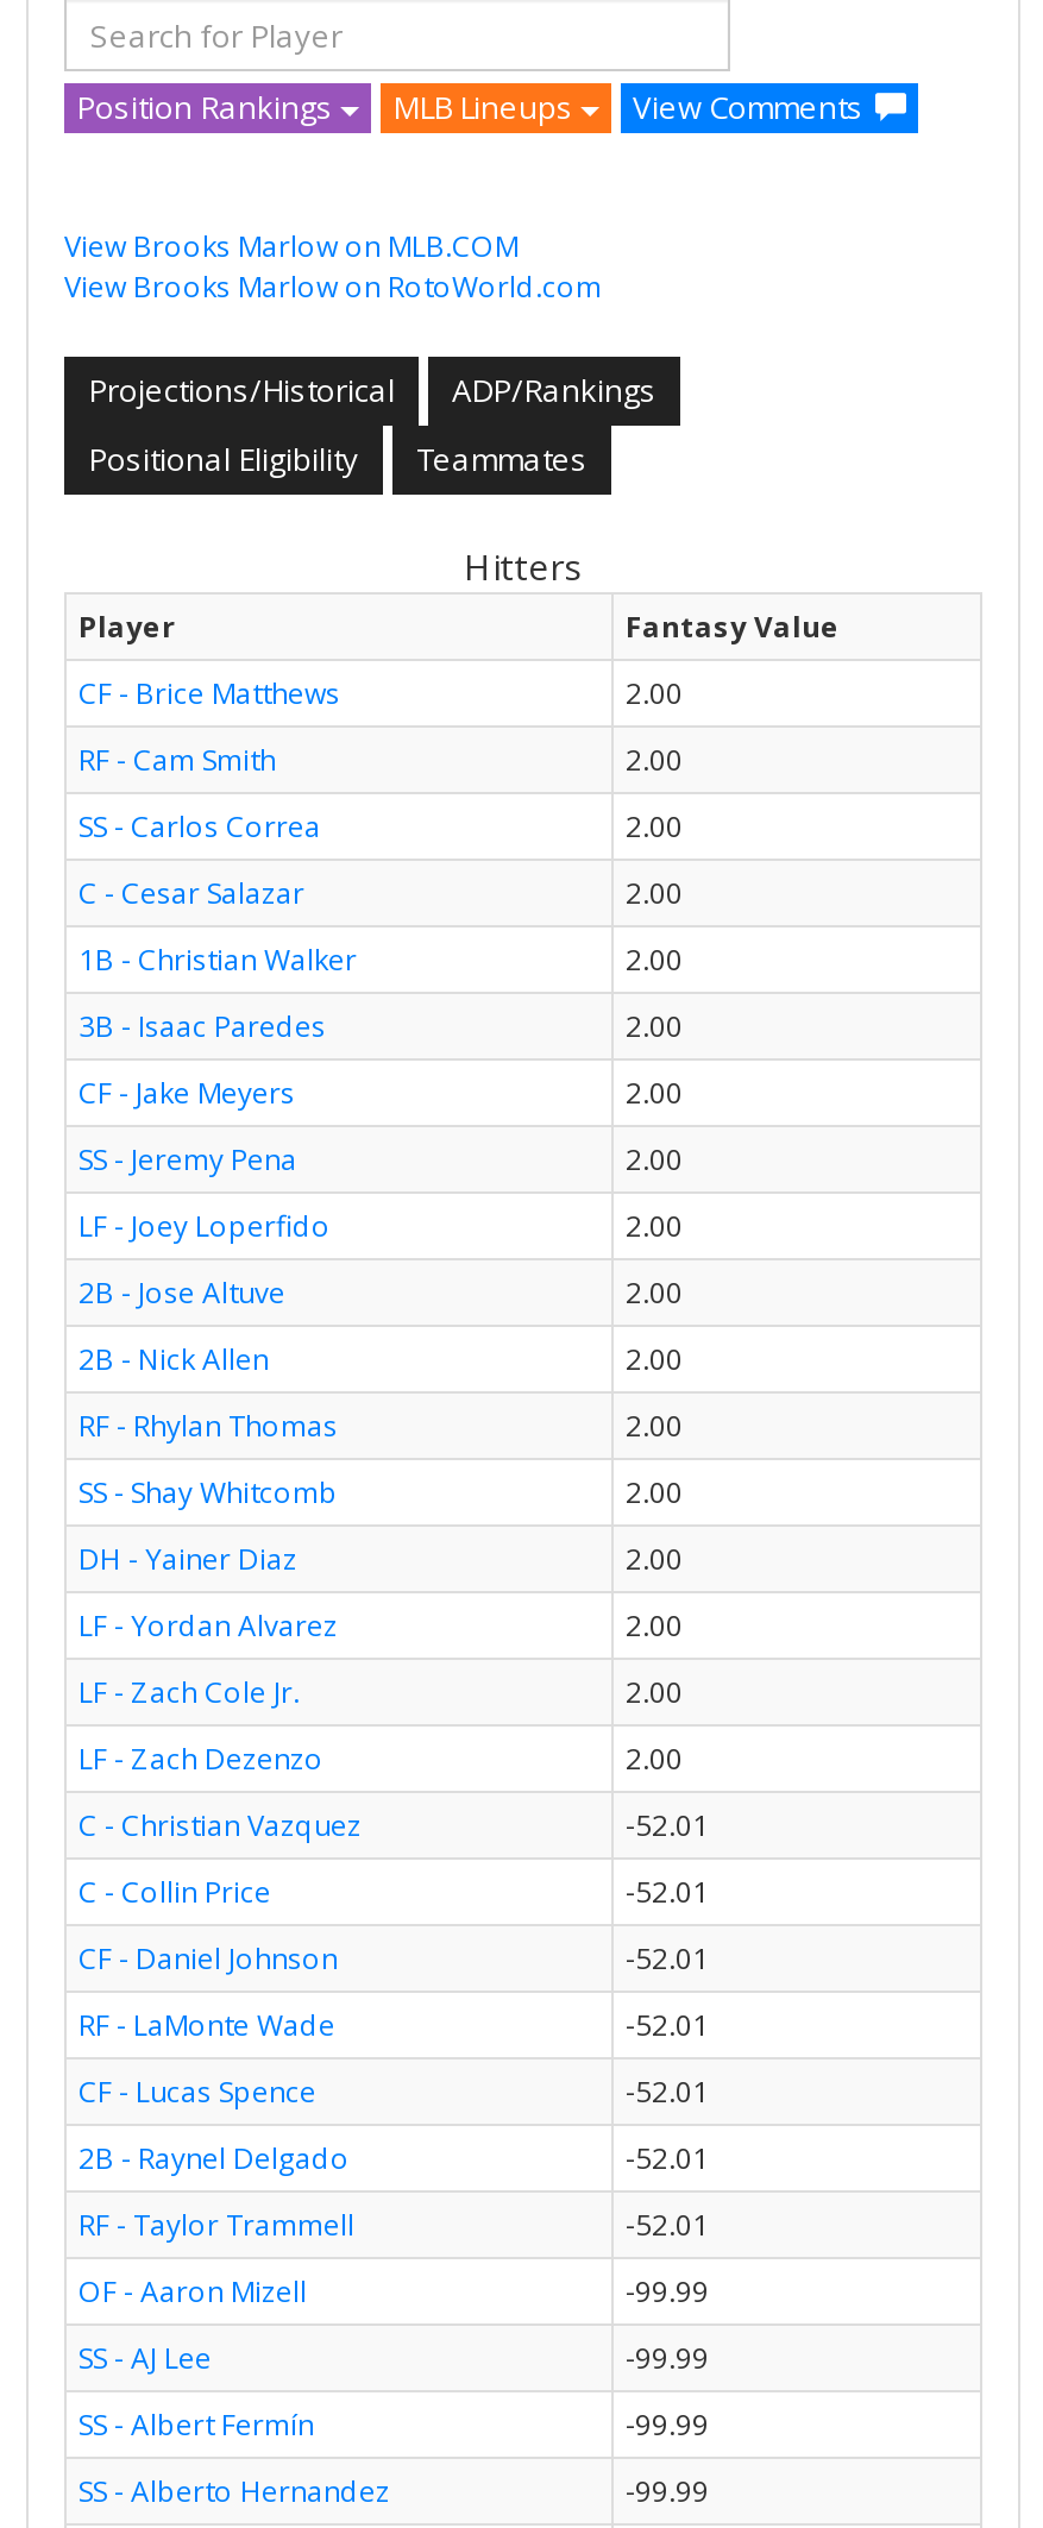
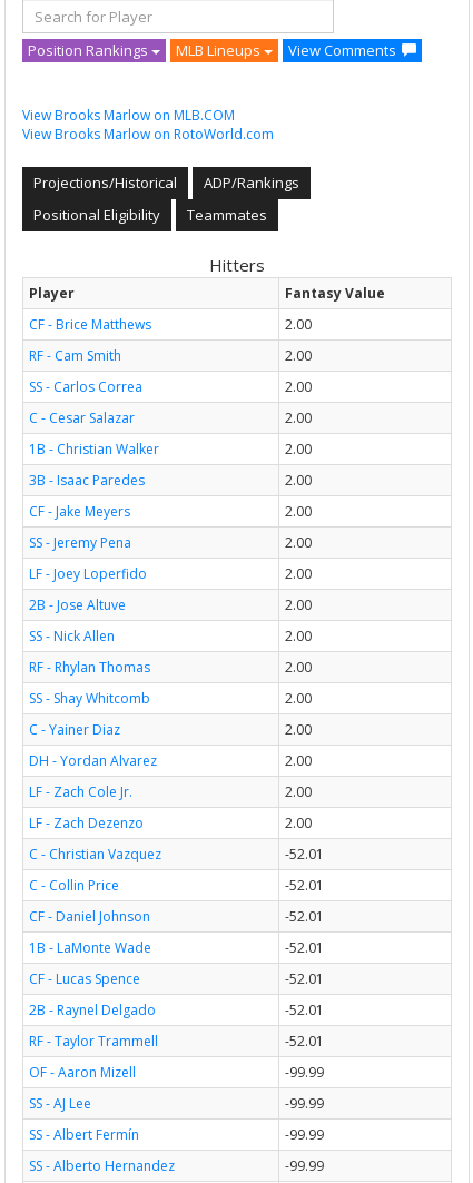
- 2B - Nick Allen
+ SS - Nick Allen

- DH - Yainer Diaz
+ C - Yainer Diaz

- LF - Yordan Alvarez
+ DH - Yordan Alvarez

- RF - LaMonte Wade
+ 1B - LaMonte Wade
